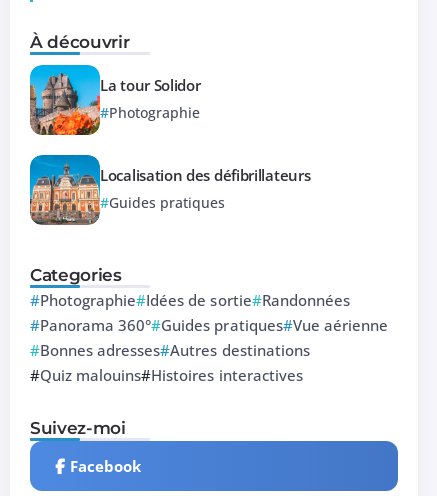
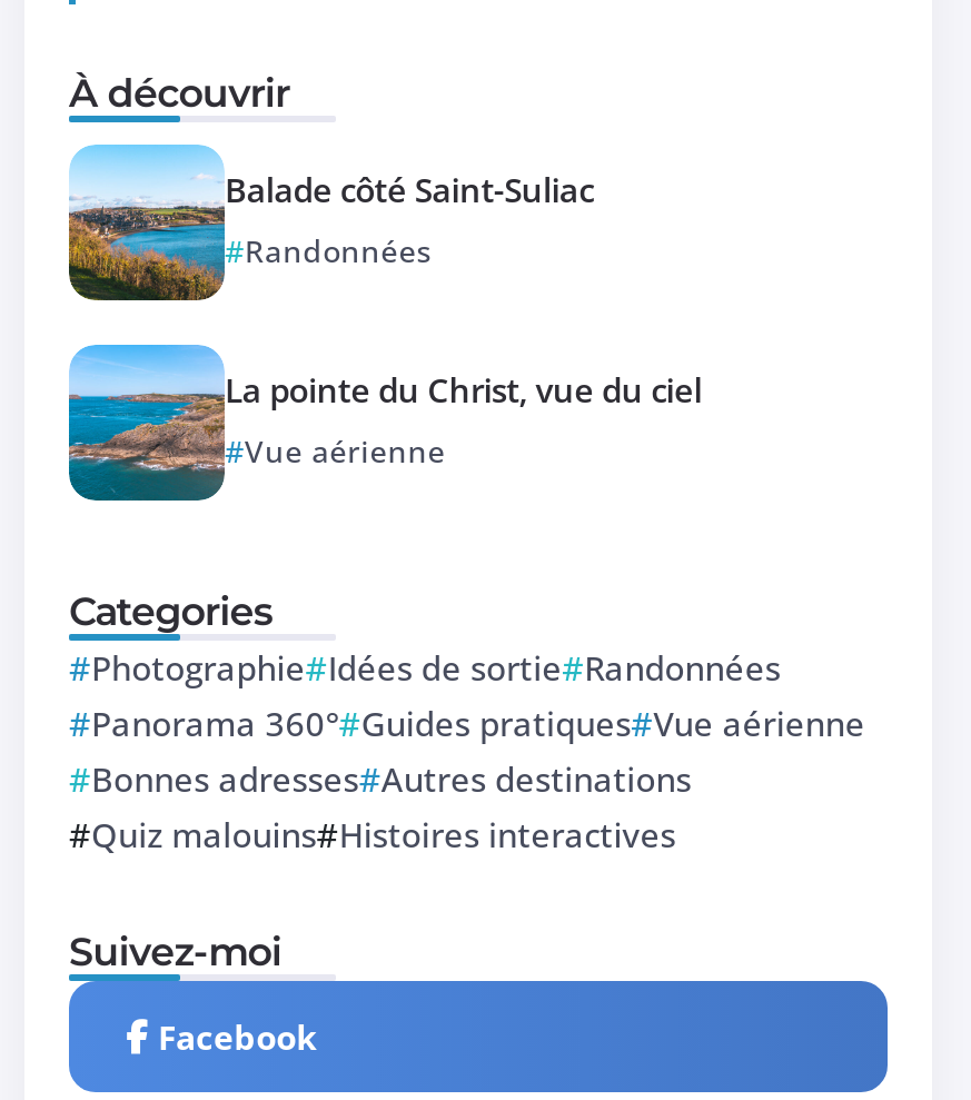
- [image]
- La tour Solidor
- Photographie
+ [image]
+ Balade côté Saint-Suliac
+ Randonnées

- [image]
- Localisation des défibrillateurs
- Guides pratiques
+ [image]
+ La pointe du Christ, vue du ciel
+ Vue aérienne
